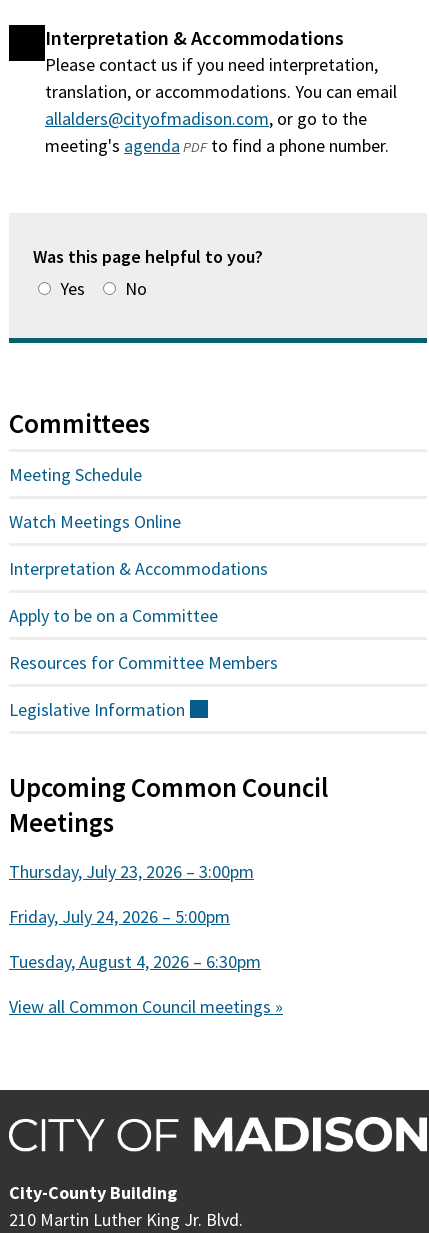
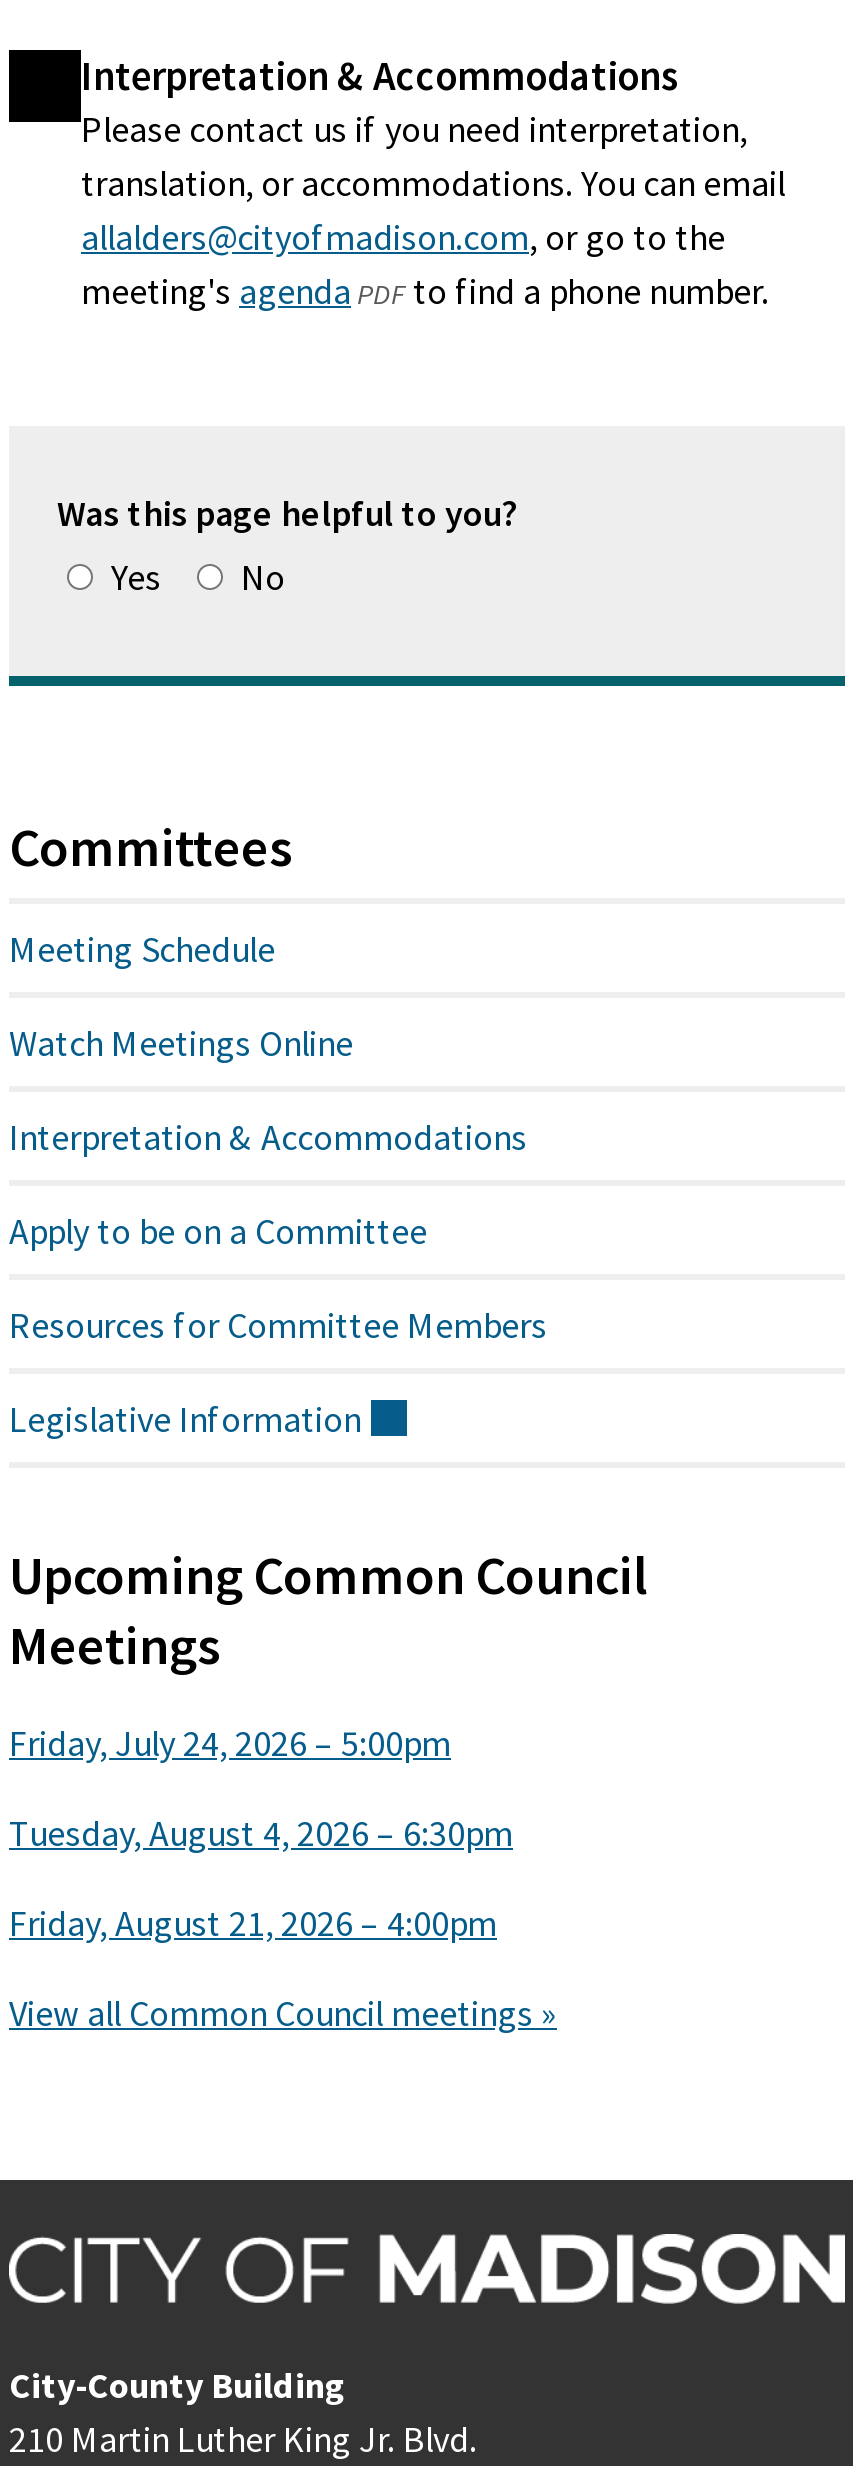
- Thursday, July 23, 2026 – 3:00pm

moved up: Friday, July 24, 2026 – 5:00pm | Tuesday, August 4, 2026 – 6:30pm

+ Friday, August 21, 2026 – 4:00pm
